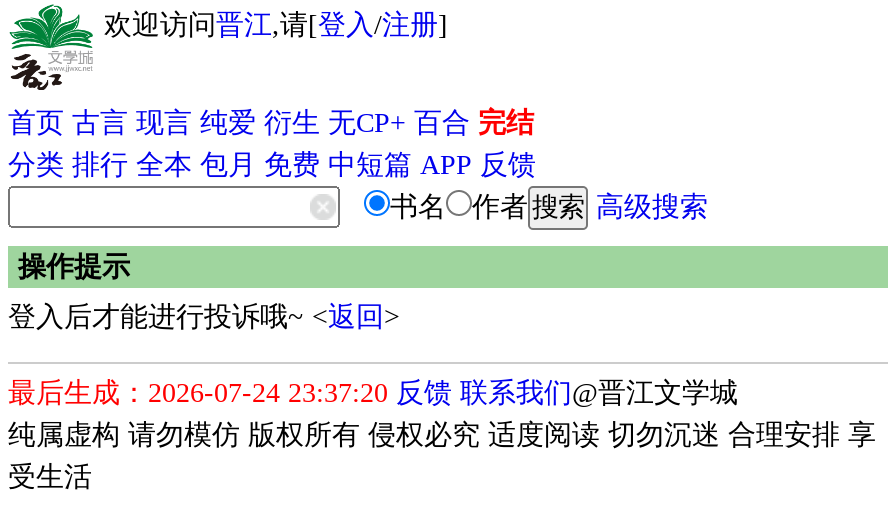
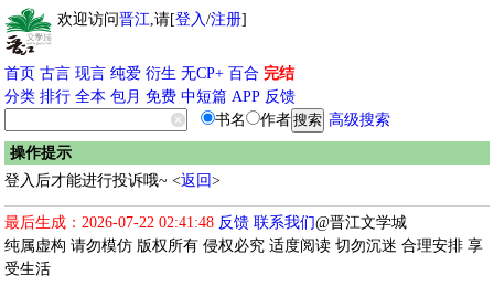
- 最后生成：2026-07-24 23:37:20 反馈 联系我们@晋江文学城
+ 最后生成：2026-07-22 02:41:48 反馈 联系我们@晋江文学城
